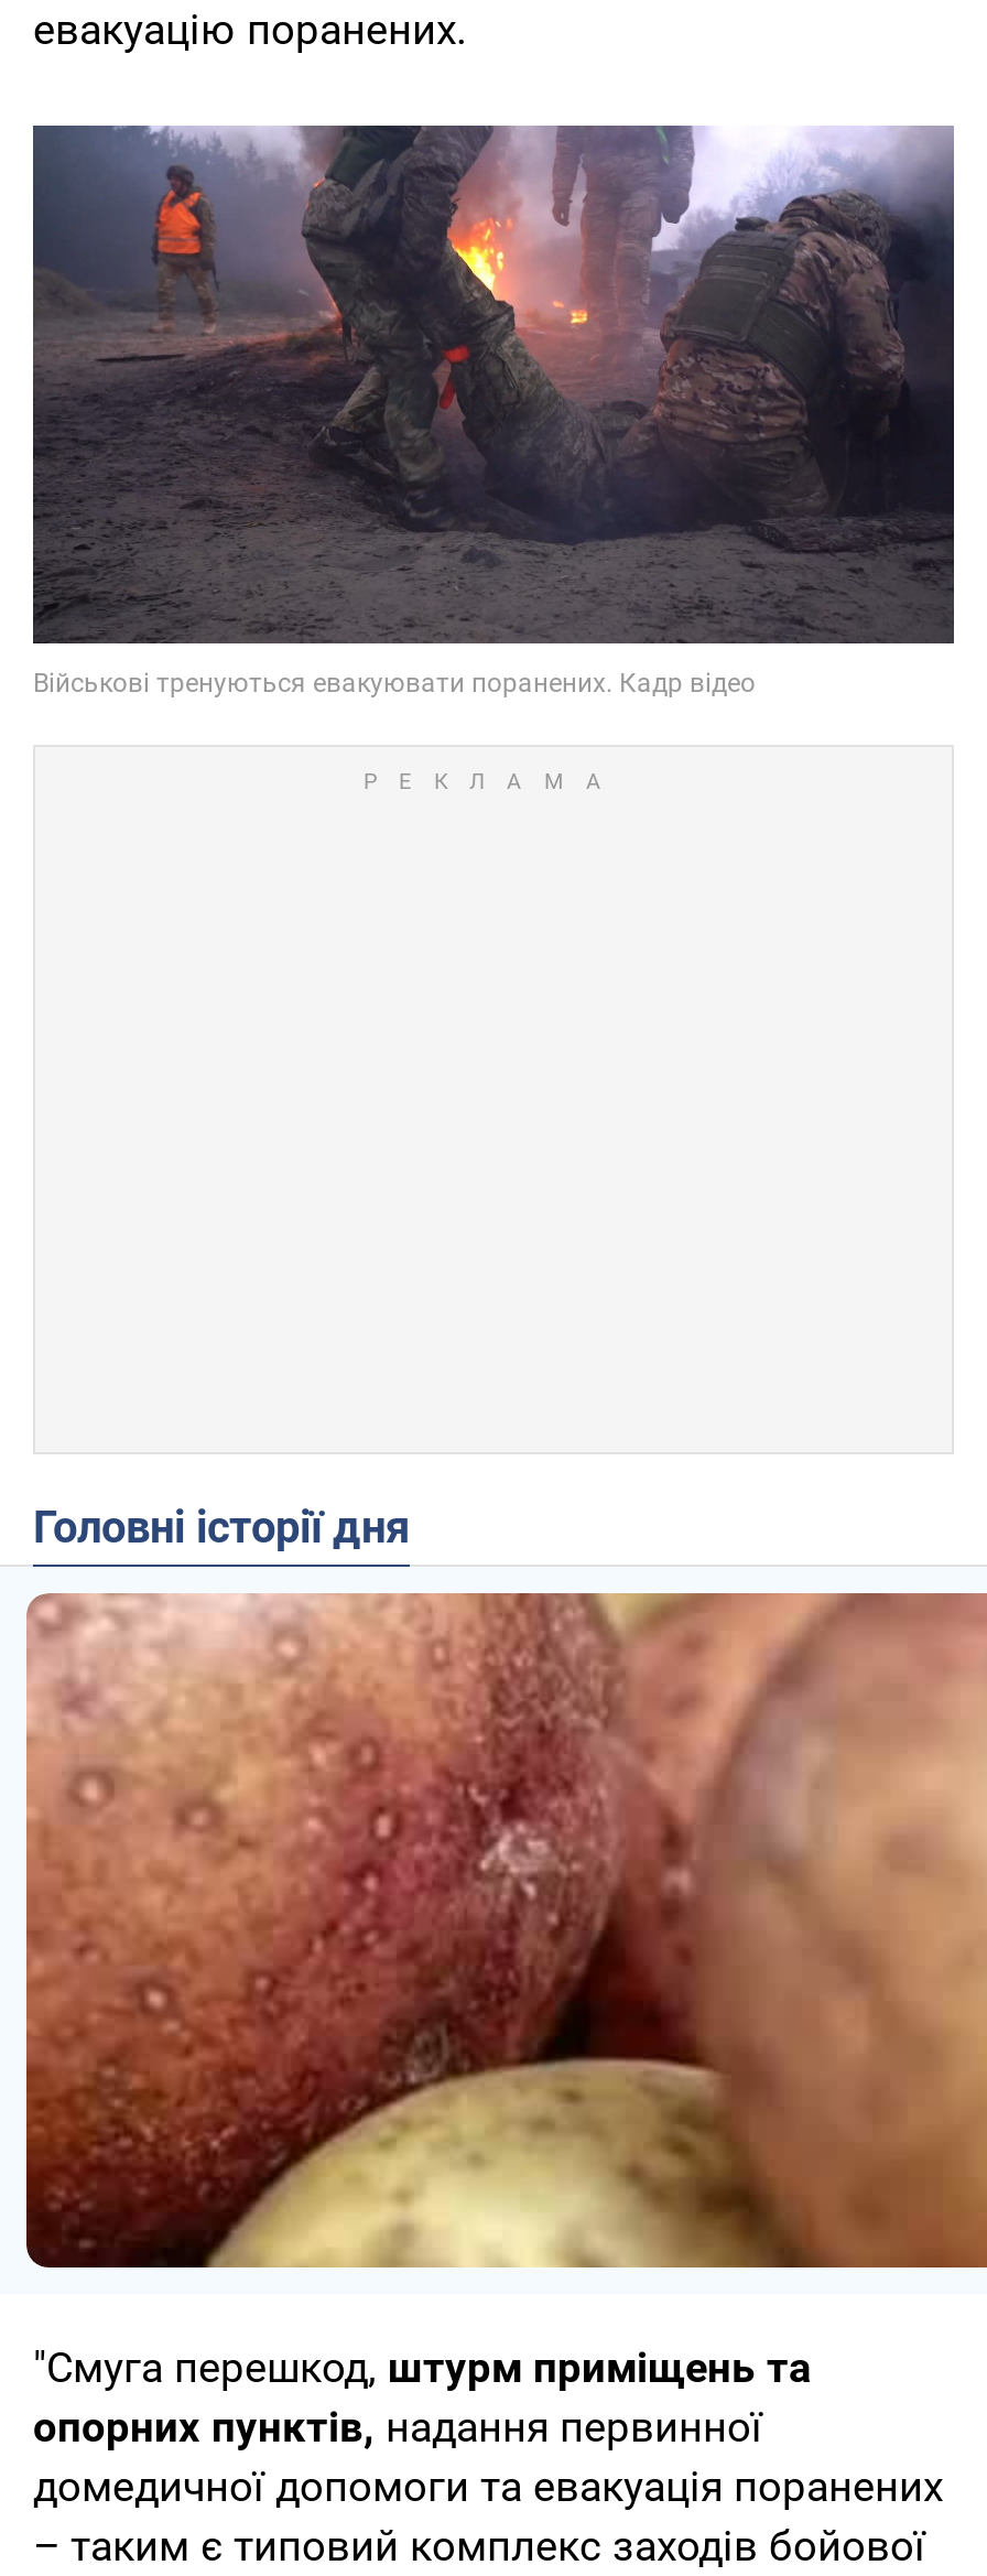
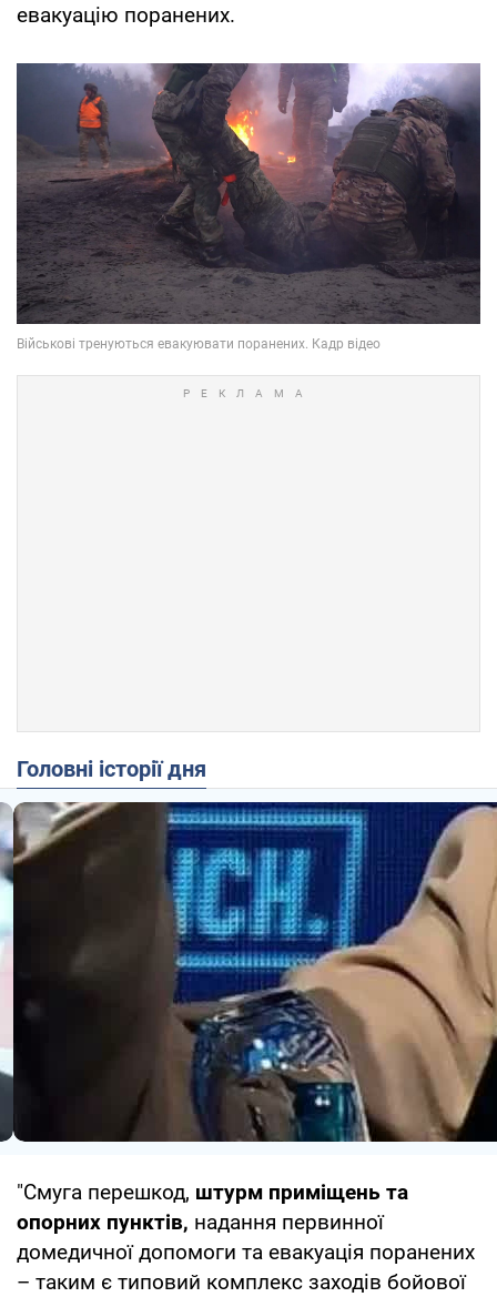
- [image]
+ [image]
